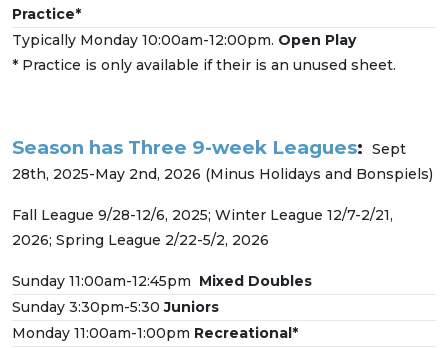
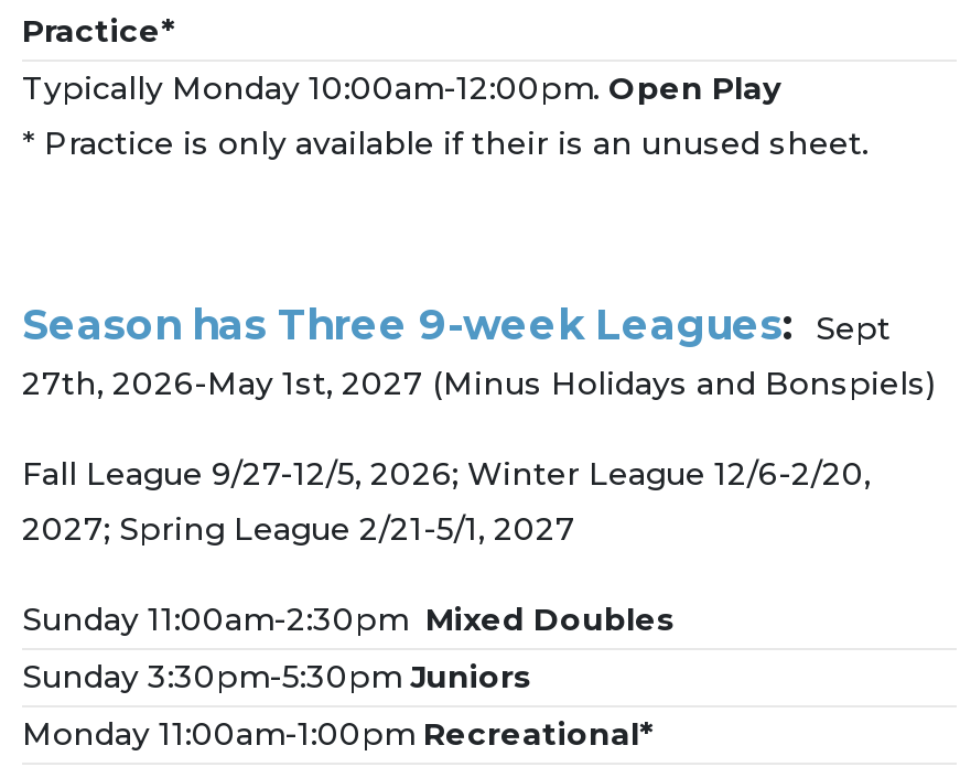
- 28th, 2025-May 2nd, 2026 (Minus Holidays and Bonspiels)
+ 27th, 2026-May 1st, 2027 (Minus Holidays and Bonspiels)

- Fall League 9/28-12/6, 2025; Winter League 12/7-2/21,
+ Fall League 9/27-12/5, 2026; Winter League 12/6-2/20,

- 2026; Spring League 2/22-5/2, 2026
+ 2027; Spring League 2/21-5/1, 2027

- Sunday 11:00am-12:45pm Mixed Doubles
+ Sunday 11:00am-2:30pm Mixed Doubles

- Sunday 3:30pm-5:30 Juniors
+ Sunday 3:30pm-5:30pm Juniors
